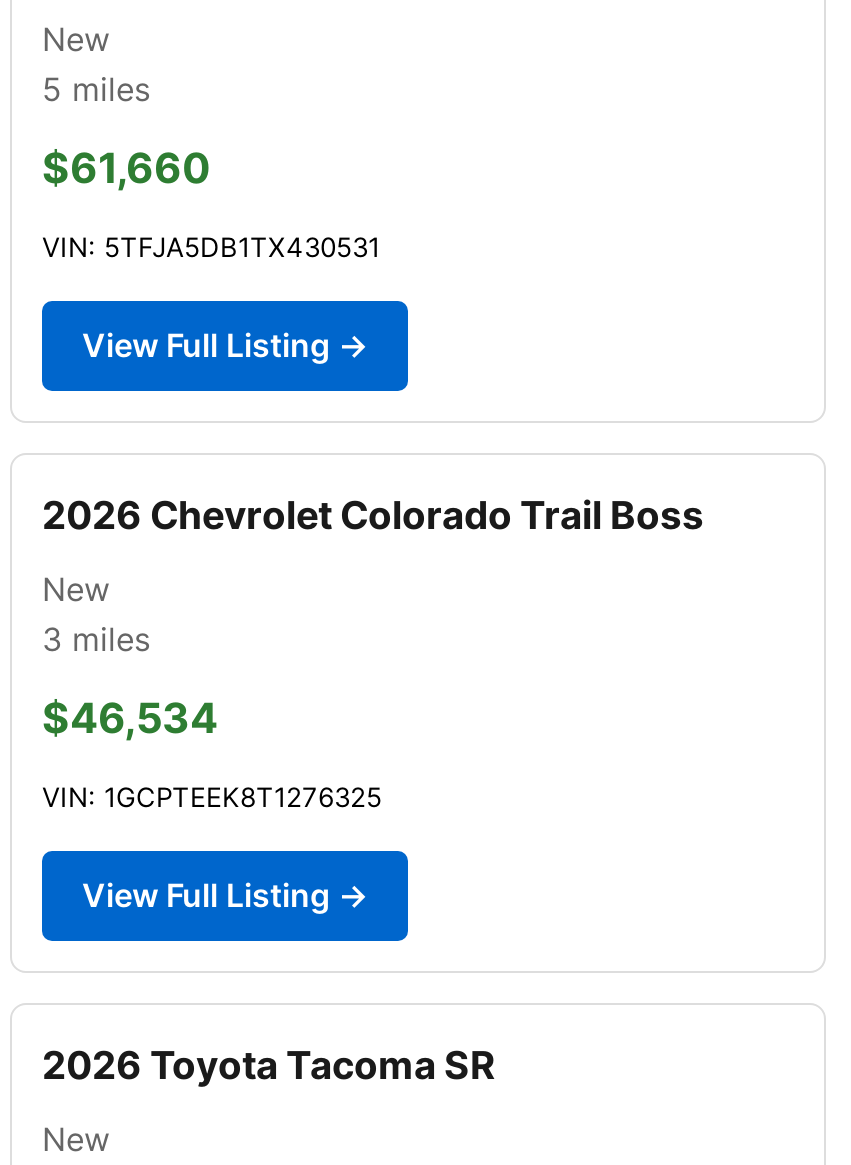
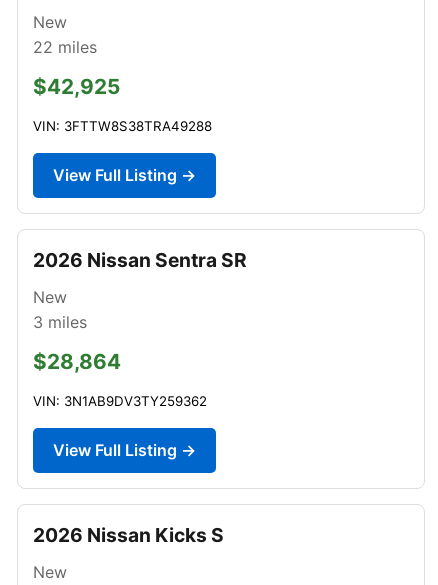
- 5 miles
+ 22 miles

- $61,660
+ $42,925

- VIN: 5TFJA5DB1TX430531
+ VIN: 3FTTW8S38TRA49288

- 2026 Chevrolet Colorado Trail Boss
+ 2026 Nissan Sentra SR

- $46,534
+ $28,864

- VIN: 1GCPTEEK8T1276325
+ VIN: 3N1AB9DV3TY259362

- 2026 Toyota Tacoma SR
+ 2026 Nissan Kicks S
